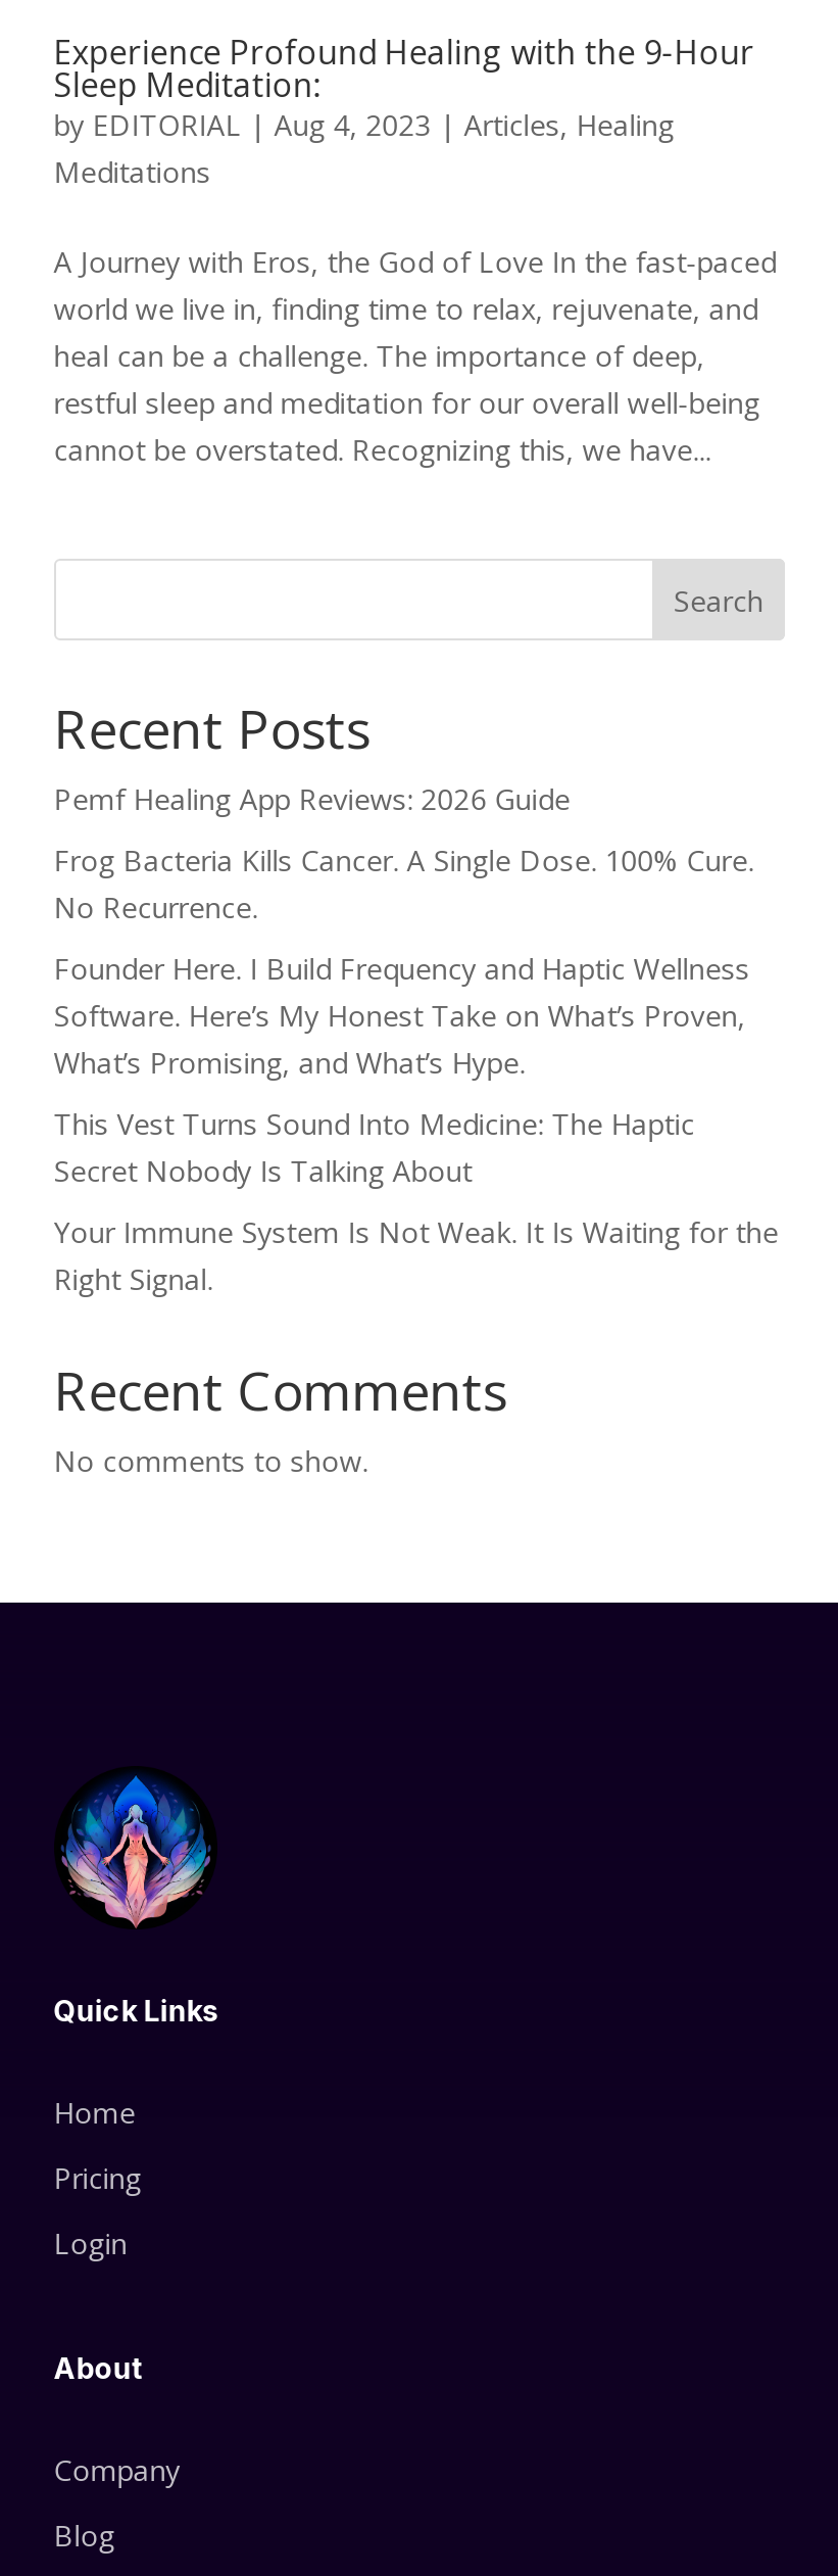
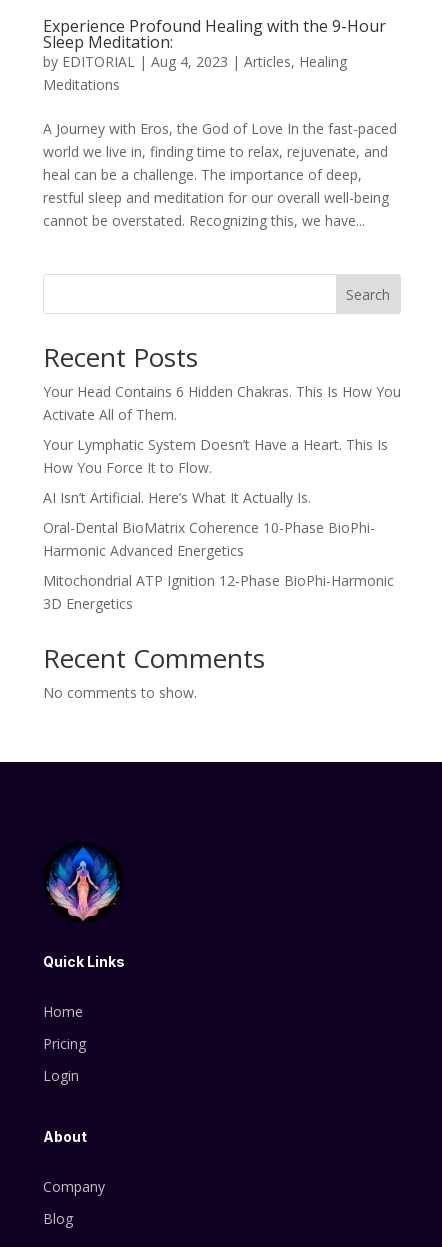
- Pemf Healing App Reviews: 2026 Guide
+ Your Head Contains 6 Hidden Chakras. This Is How You
+ Activate All of Them.

- Frog Bacteria Kills Cancer. A Single Dose. 100% Cure.
- No Recurrence.
+ Your Lymphatic System Doesn’t Have a Heart. This Is
+ How You Force It to Flow.

- Founder Here. I Build Frequency and Haptic Wellness
- Software. Here’s My Honest Take on What’s Proven,
- What’s Promising, and What’s Hype.
+ AI Isn’t Artificial. Here’s What It Actually Is.

- This Vest Turns Sound Into Medicine: The Haptic
- Secret Nobody Is Talking About
+ Oral-Dental BioMatrix Coherence 10-Phase BioPhi-
+ Harmonic Advanced Energetics

- Your Immune System Is Not Weak. It Is Waiting for the
- Right Signal.
+ Mitochondrial ATP Ignition 12-Phase BioPhi-Harmonic
+ 3D Energetics
